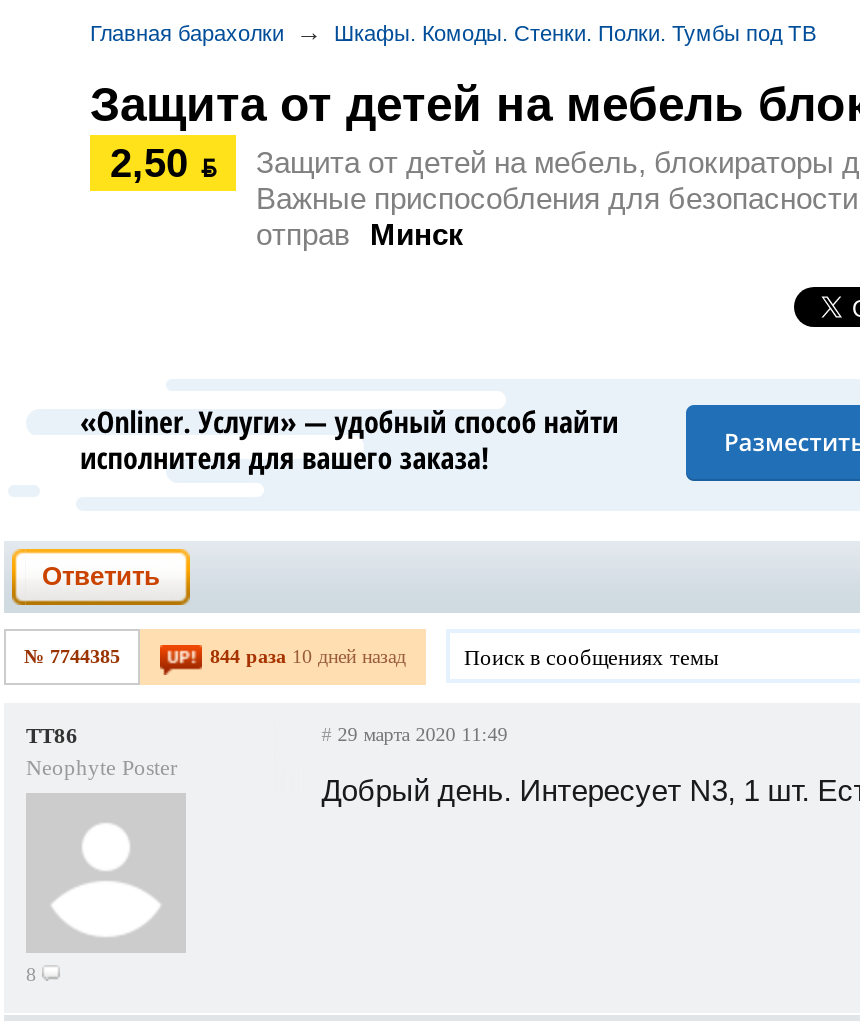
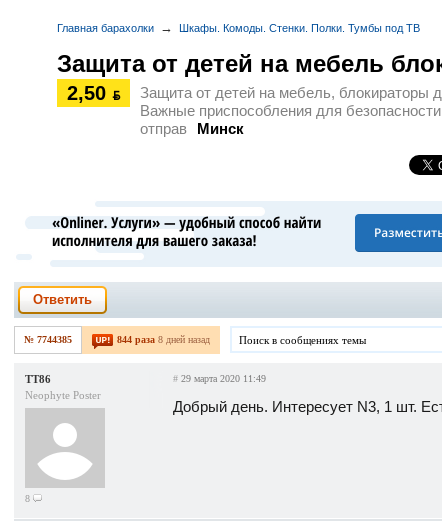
- 844 раза 10 дней назад
+ 844 раза 8 дней назад
